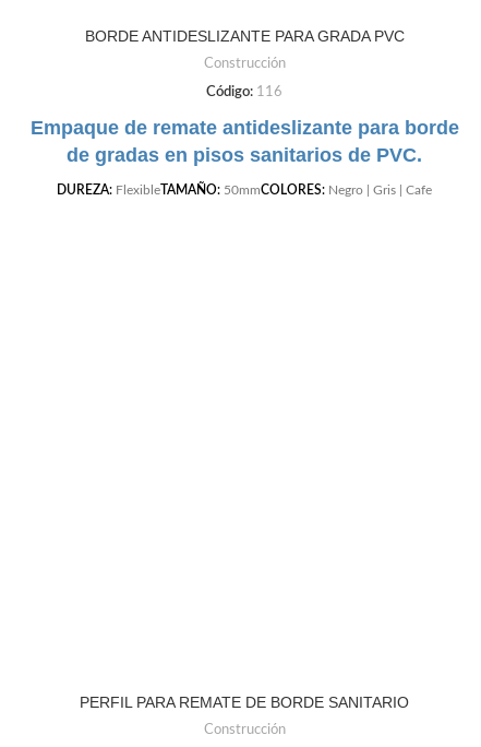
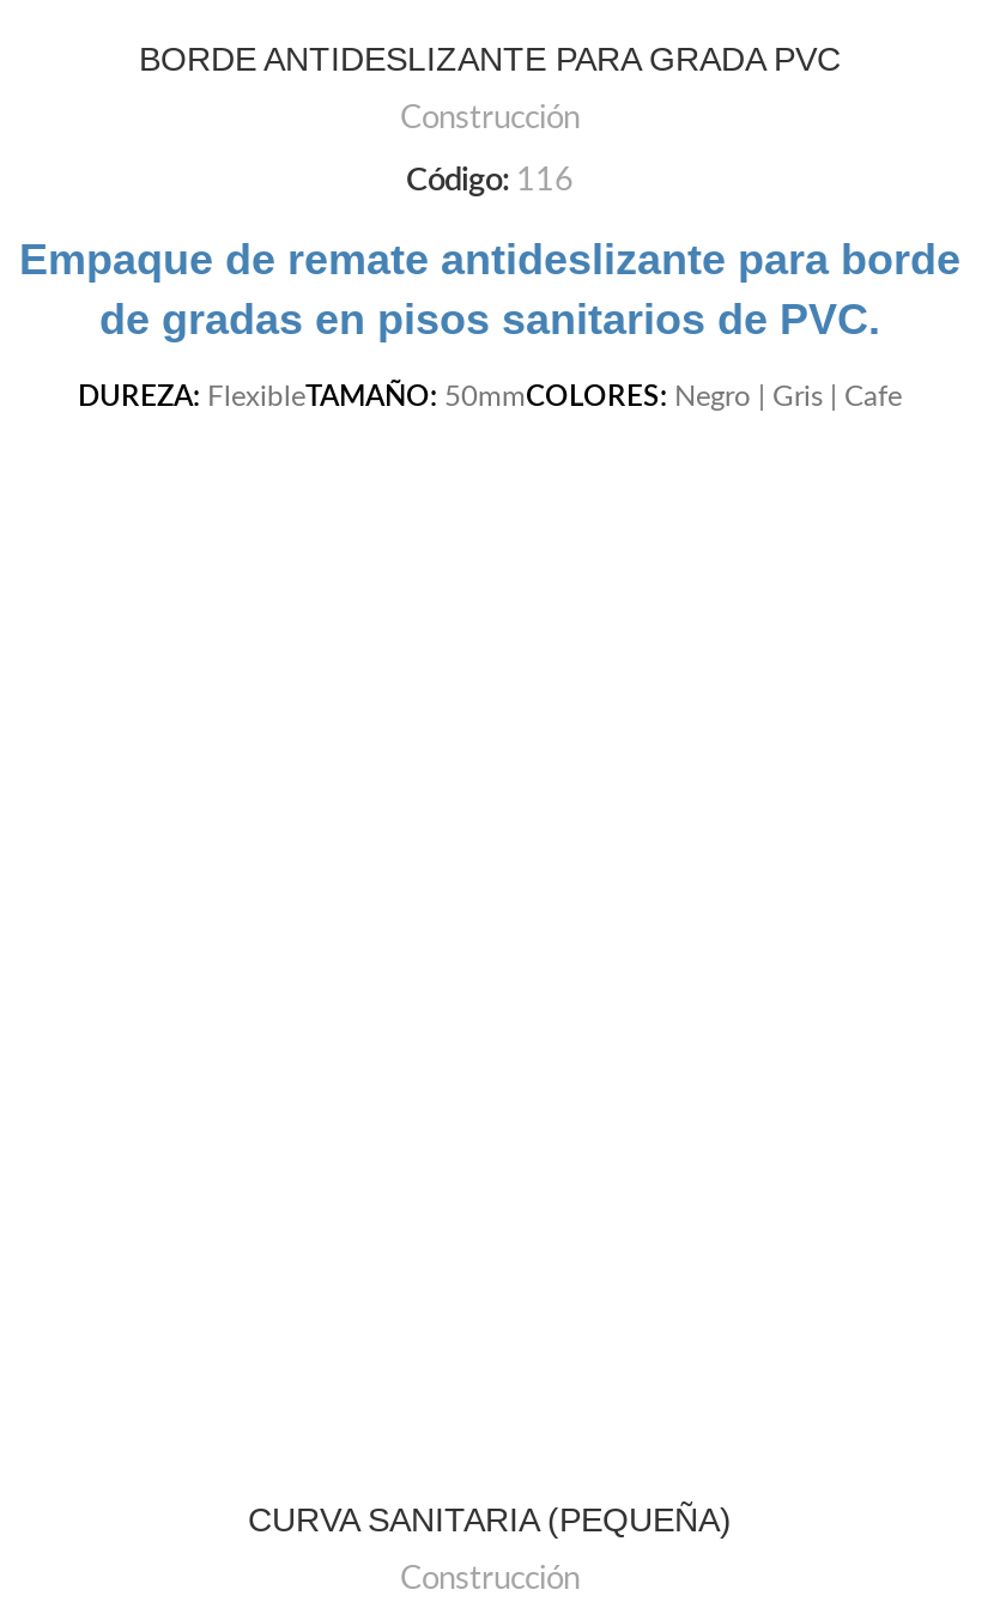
- PERFIL PARA REMATE DE BORDE SANITARIO
+ CURVA SANITARIA (PEQUEÑA)
